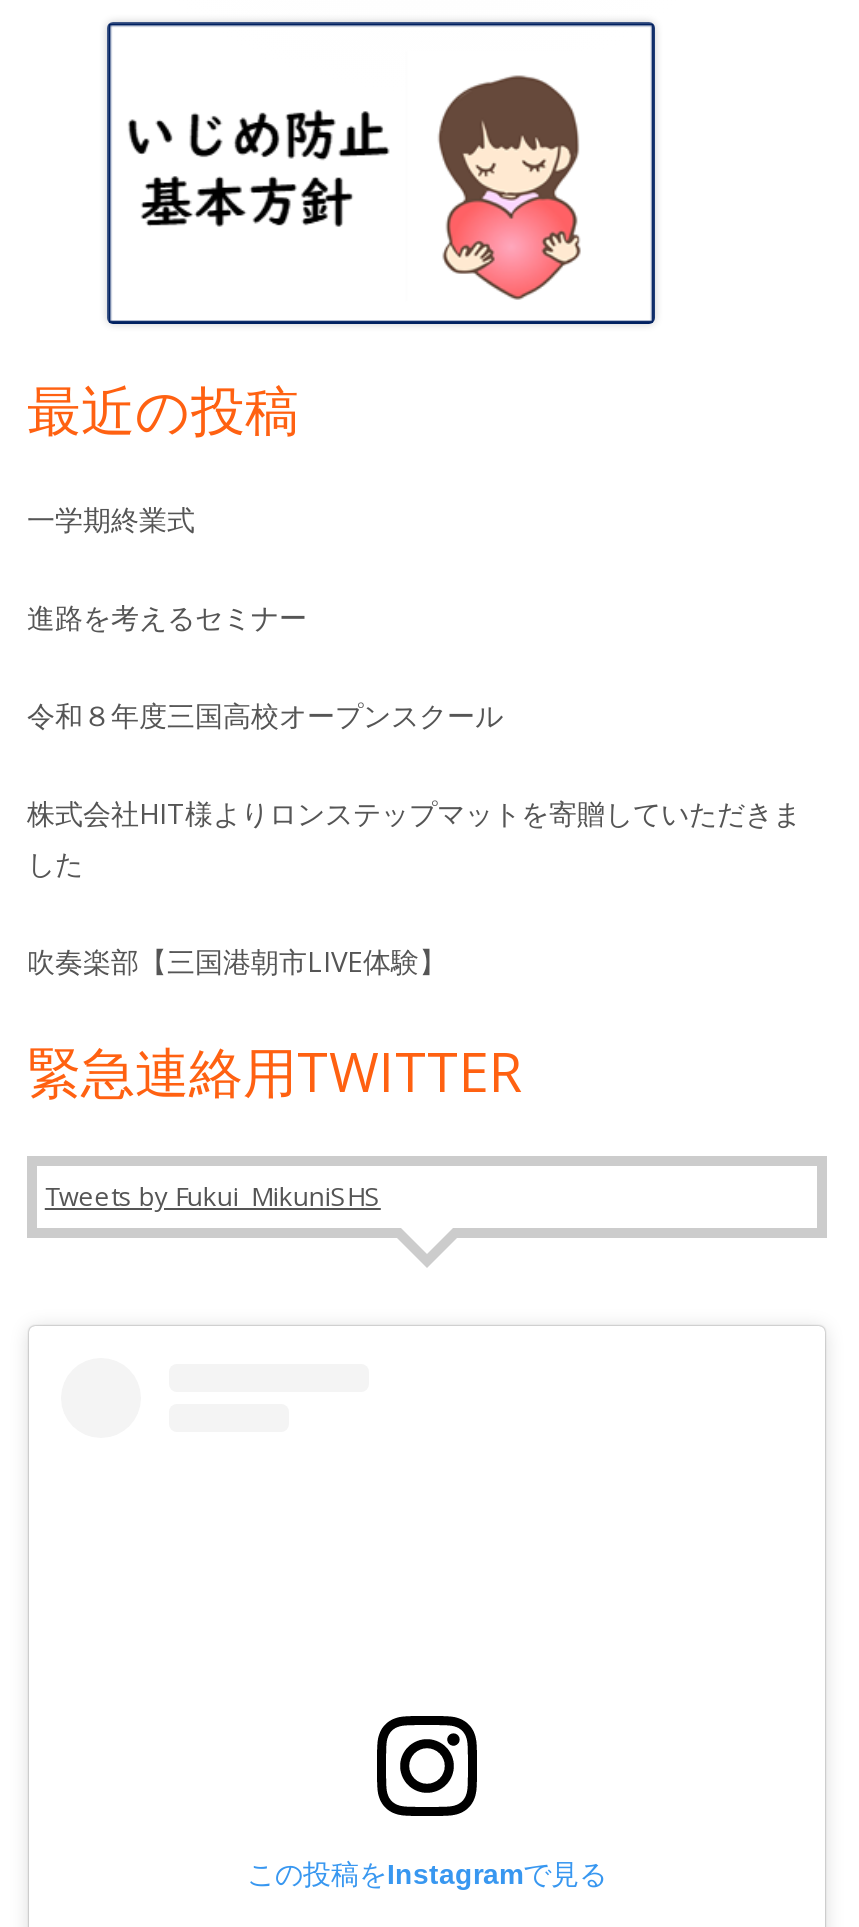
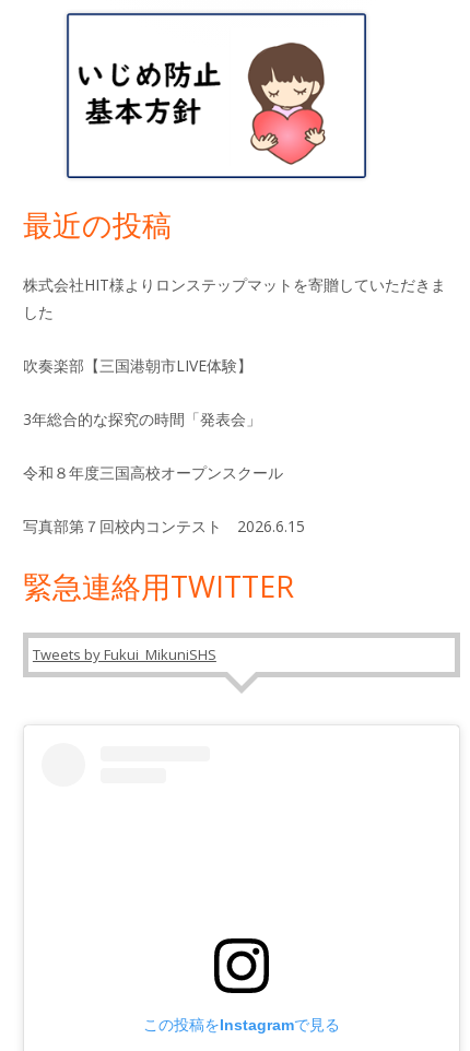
- 一学期終業式
- 進路を考えるセミナー

moved down: 令和８年度三国高校オープンスクール

moved up: 株式会社HIT様よりロンステップマットを寄贈していただきま | した | 吹奏楽部【三国港朝市LIVE体験】

+ 3年総合的な探究の時間「発表会」
+ 写真部第７回校内コンテスト 2026.6.15
